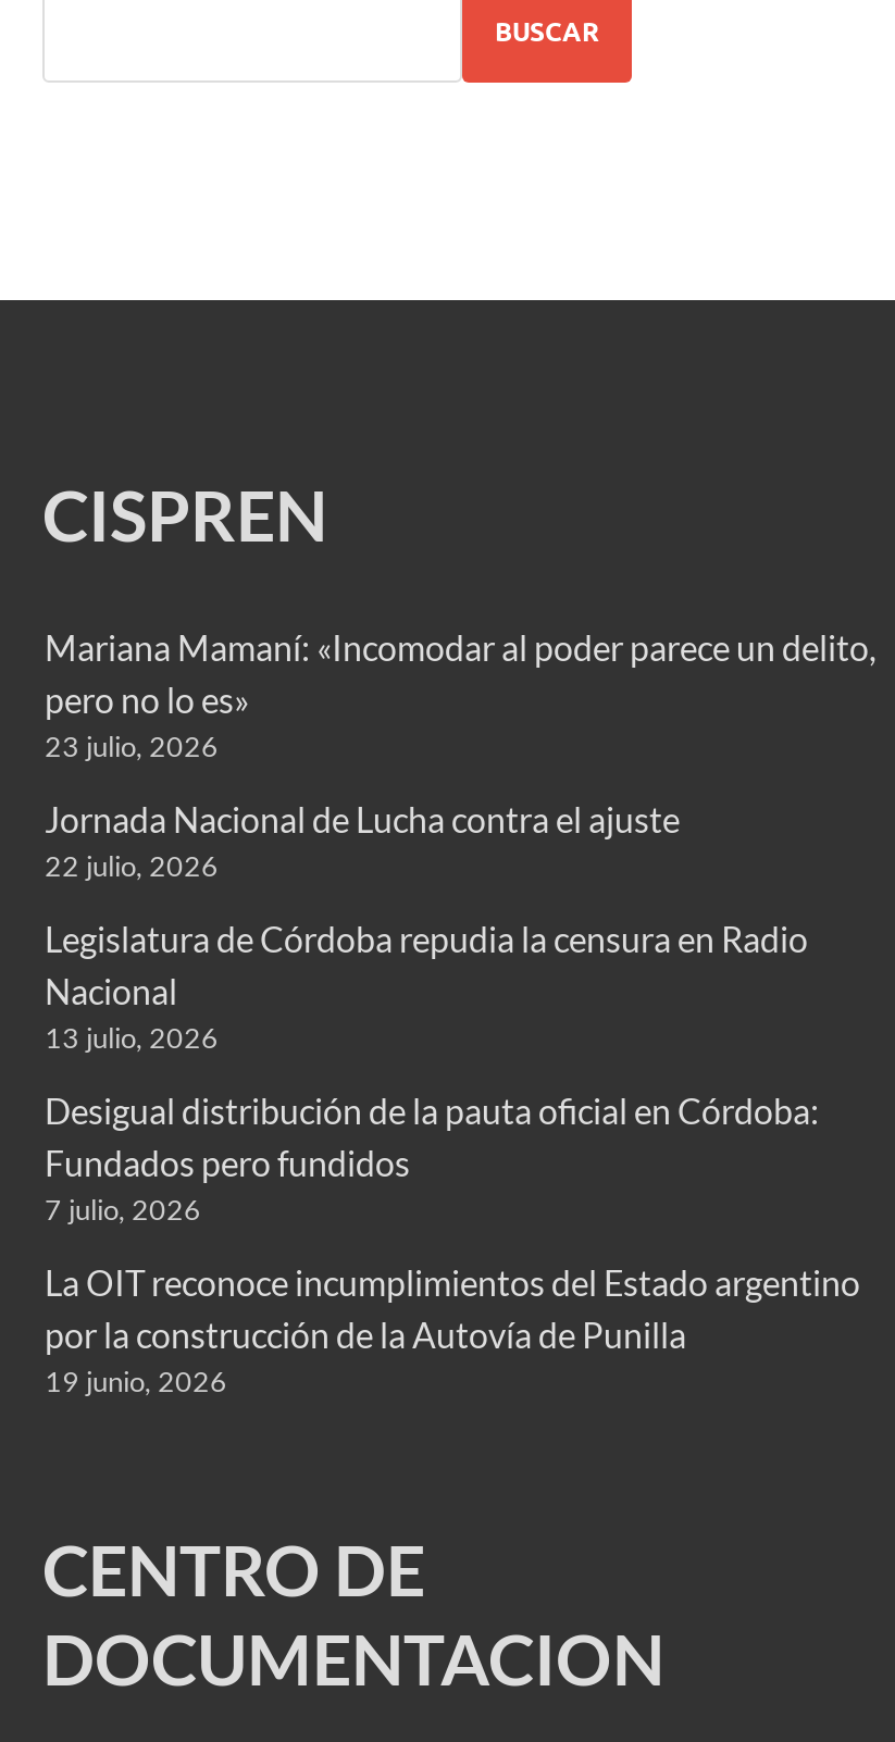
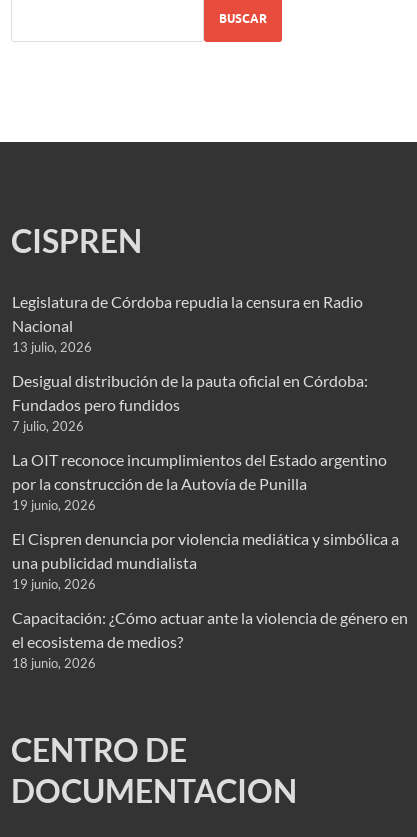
- Mariana Mamaní: «Incomodar al poder parece un delito,
- pero no lo es»
- 23 julio, 2026
- Jornada Nacional de Lucha contra el ajuste
- 22 julio, 2026

moved up: Legislatura de Córdoba repudia la censura en Radio | Nacional | 13 julio, 2026 | ... | por la construcción de la Autovía de Punilla | 19 junio, 2026

+ El Cispren denuncia por violencia mediática y simbólica a
+ una publicidad mundialista
+ 19 junio, 2026
+ Capacitación: ¿Cómo actuar ante la violencia de género en
+ el ecosistema de medios?
+ 18 junio, 2026
